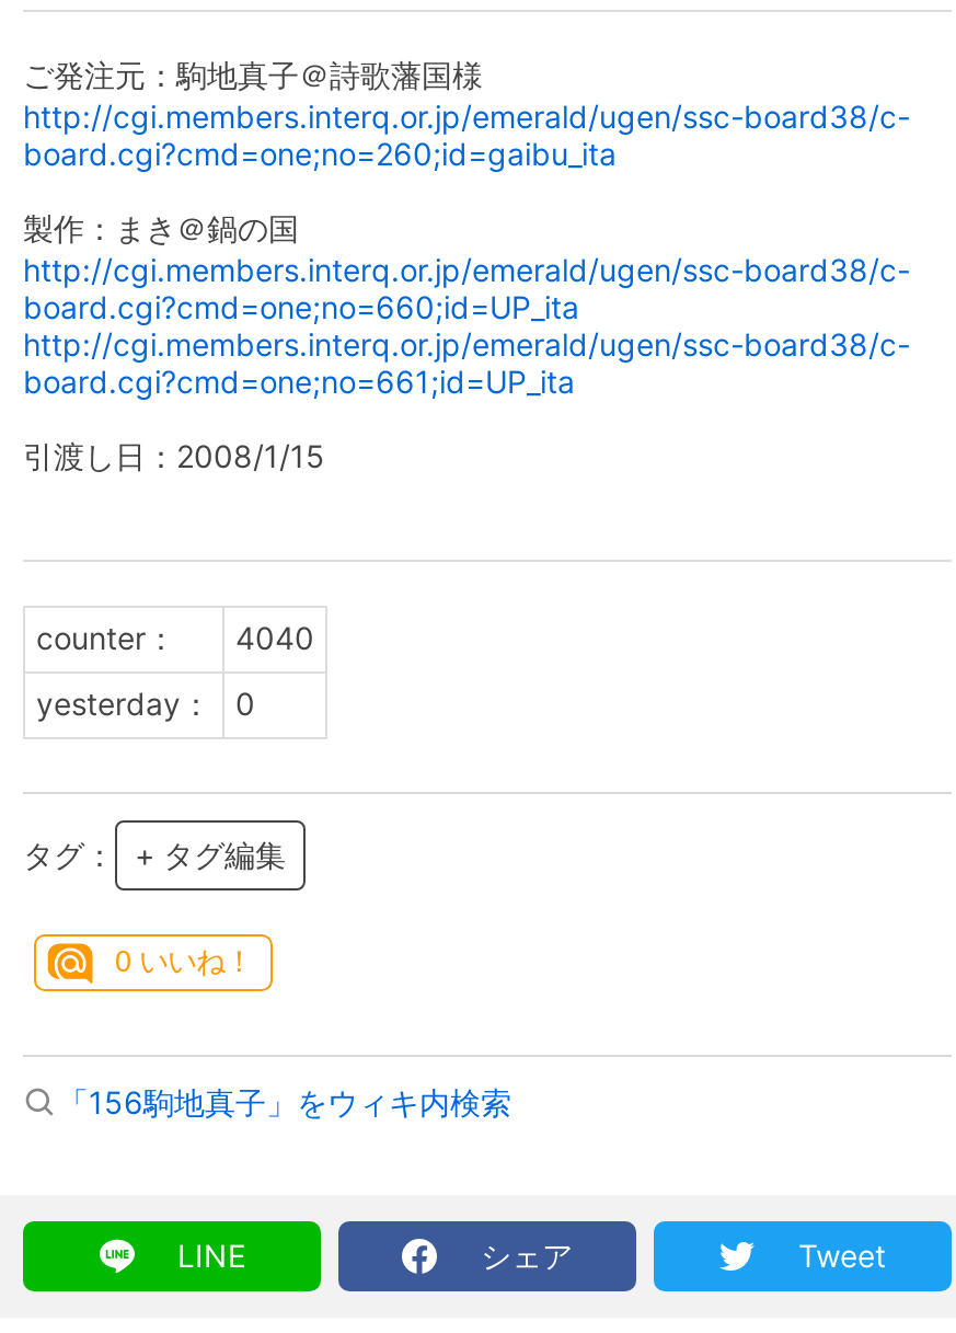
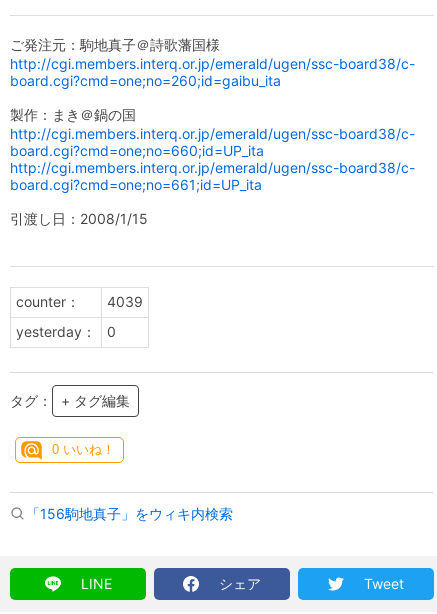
- counter： 4040
+ counter： 4039
